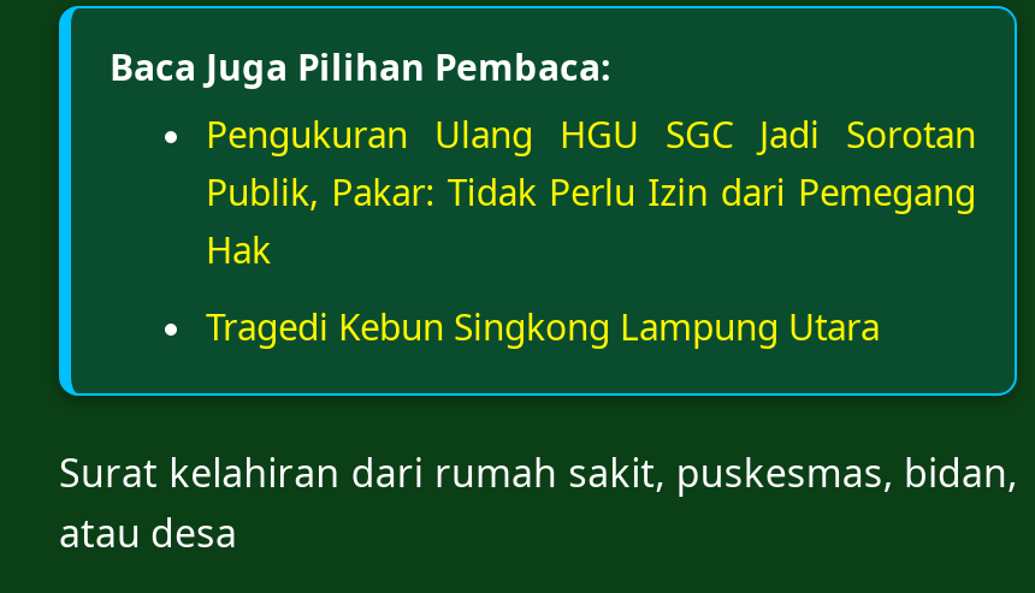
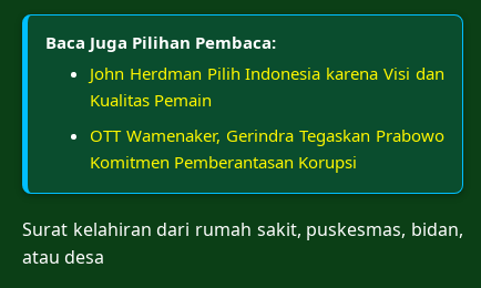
- Pengukuran Ulang HGU SGC Jadi Sorotan
- Publik, Pakar: Tidak Perlu Izin dari Pemegang
- Hak
+ John Herdman Pilih Indonesia karena Visi dan
+ Kualitas Pemain

- Tragedi Kebun Singkong Lampung Utara
+ OTT Wamenaker, Gerindra Tegaskan Prabowo
+ Komitmen Pemberantasan Korupsi
